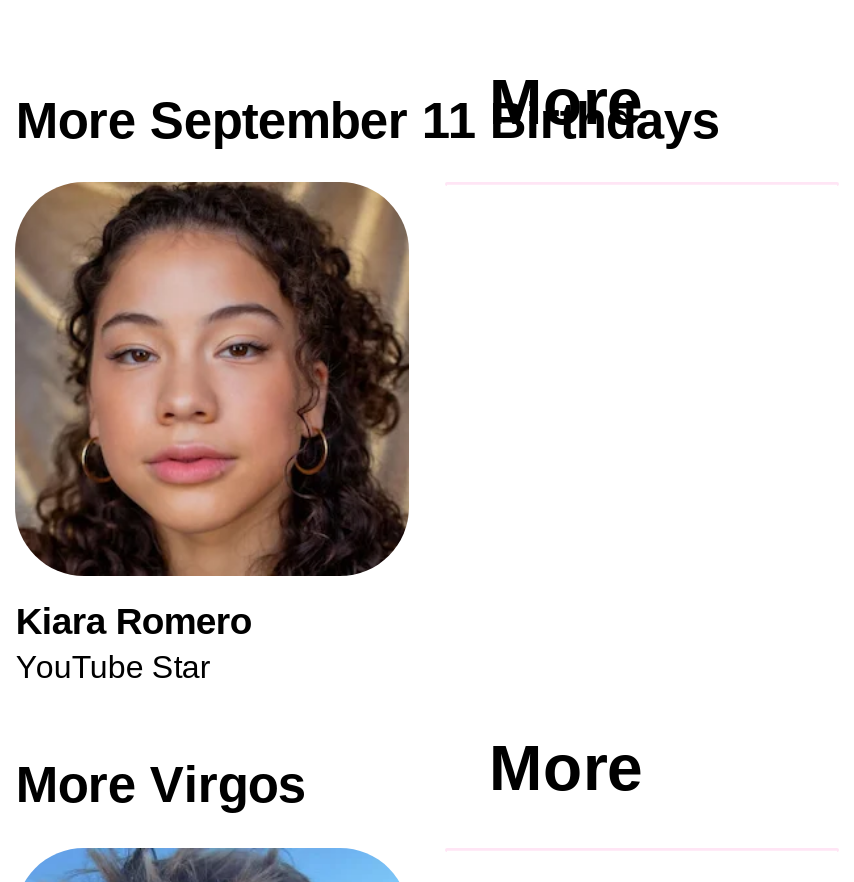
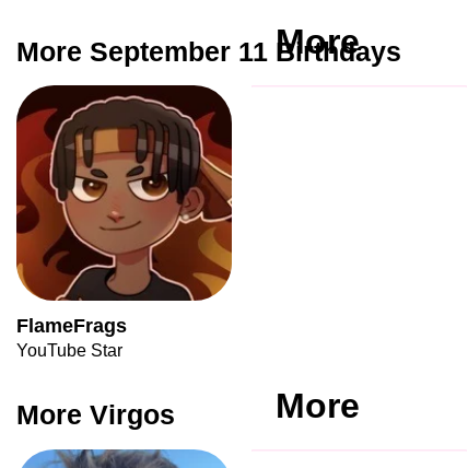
- [image]
- Kiara Romero
+ [image]
+ FlameFrags
